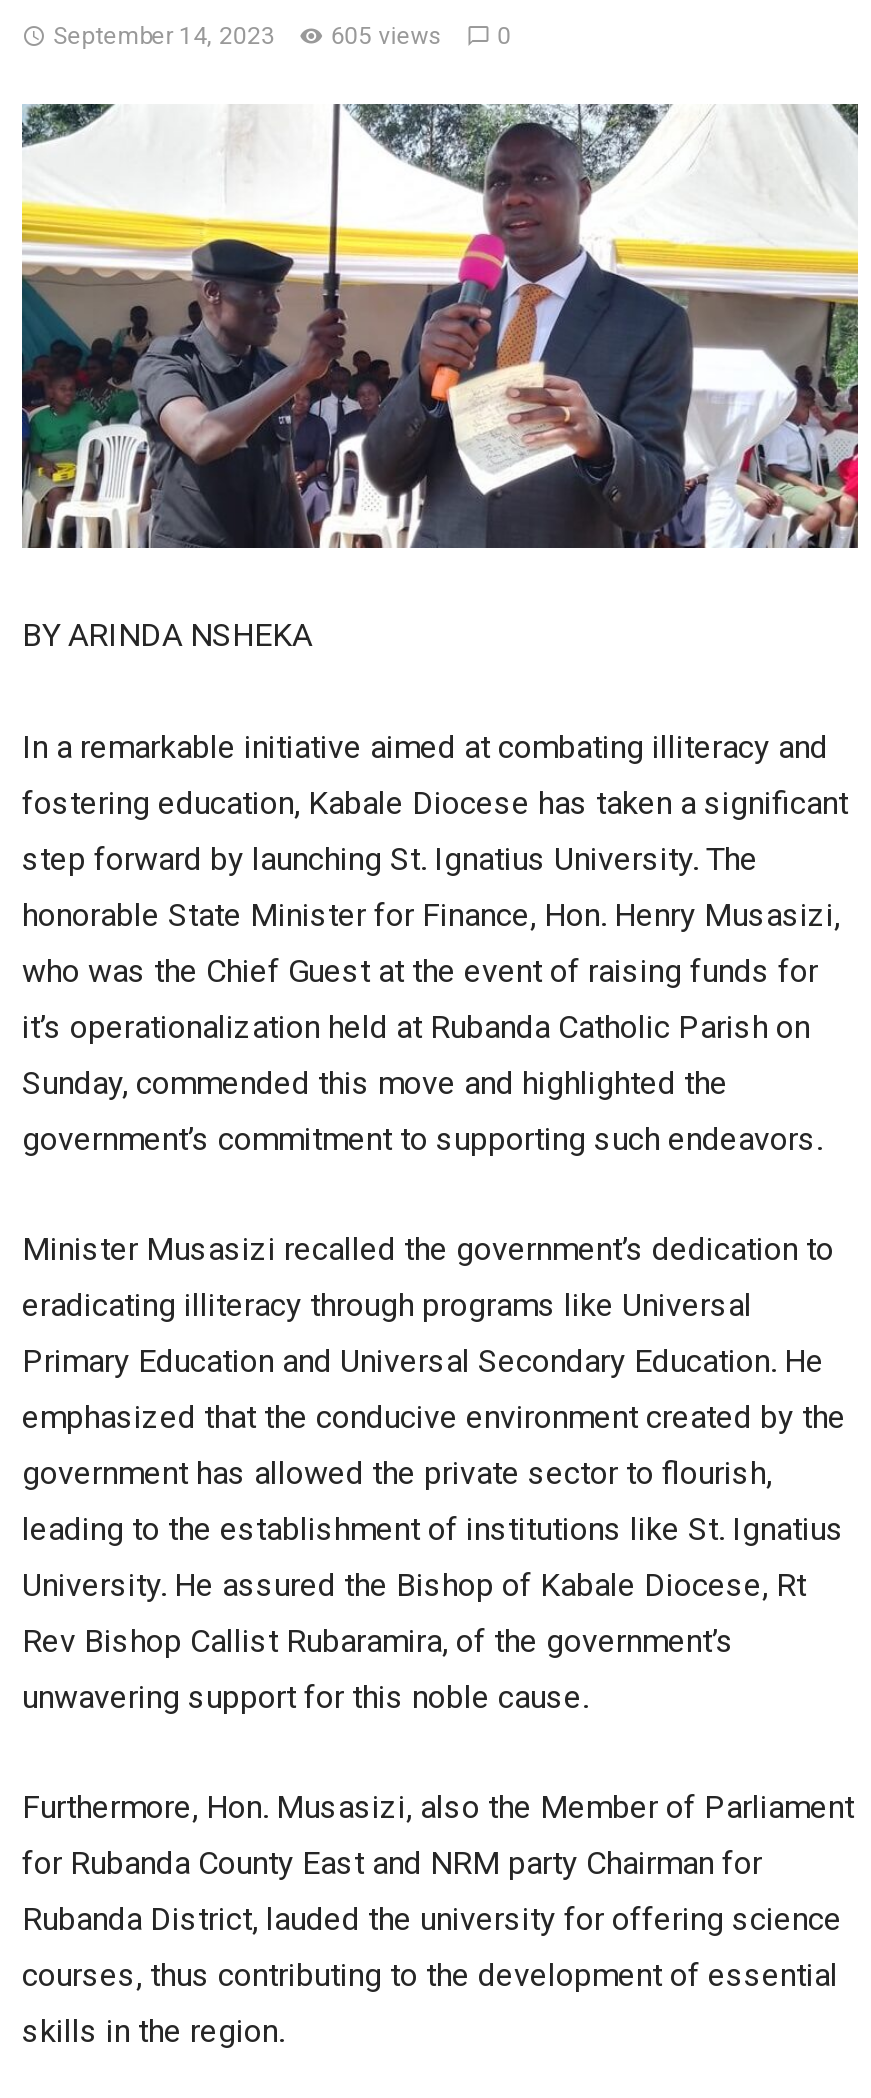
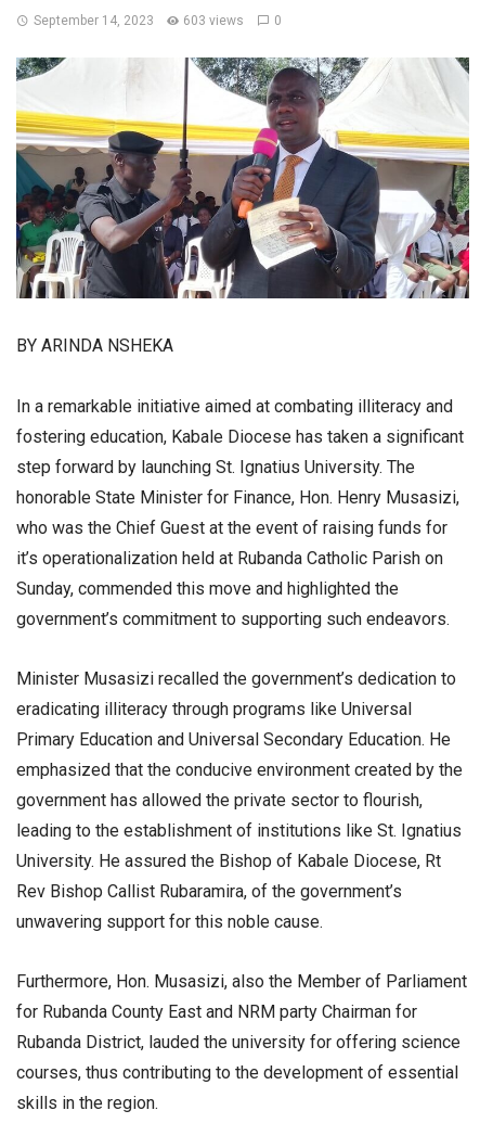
- September 14, 2023 605 views 0
+ September 14, 2023 603 views 0
